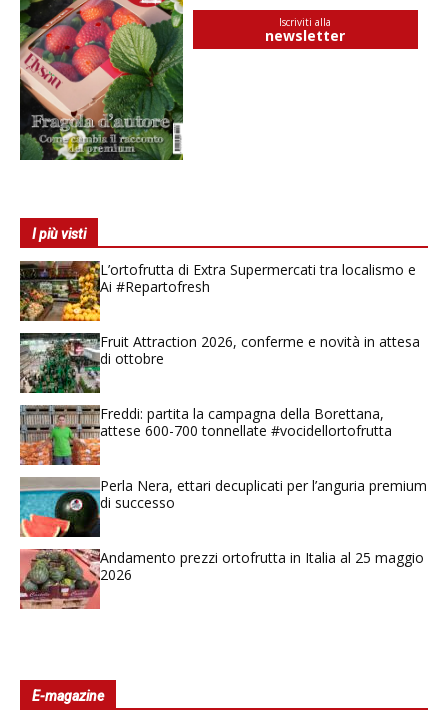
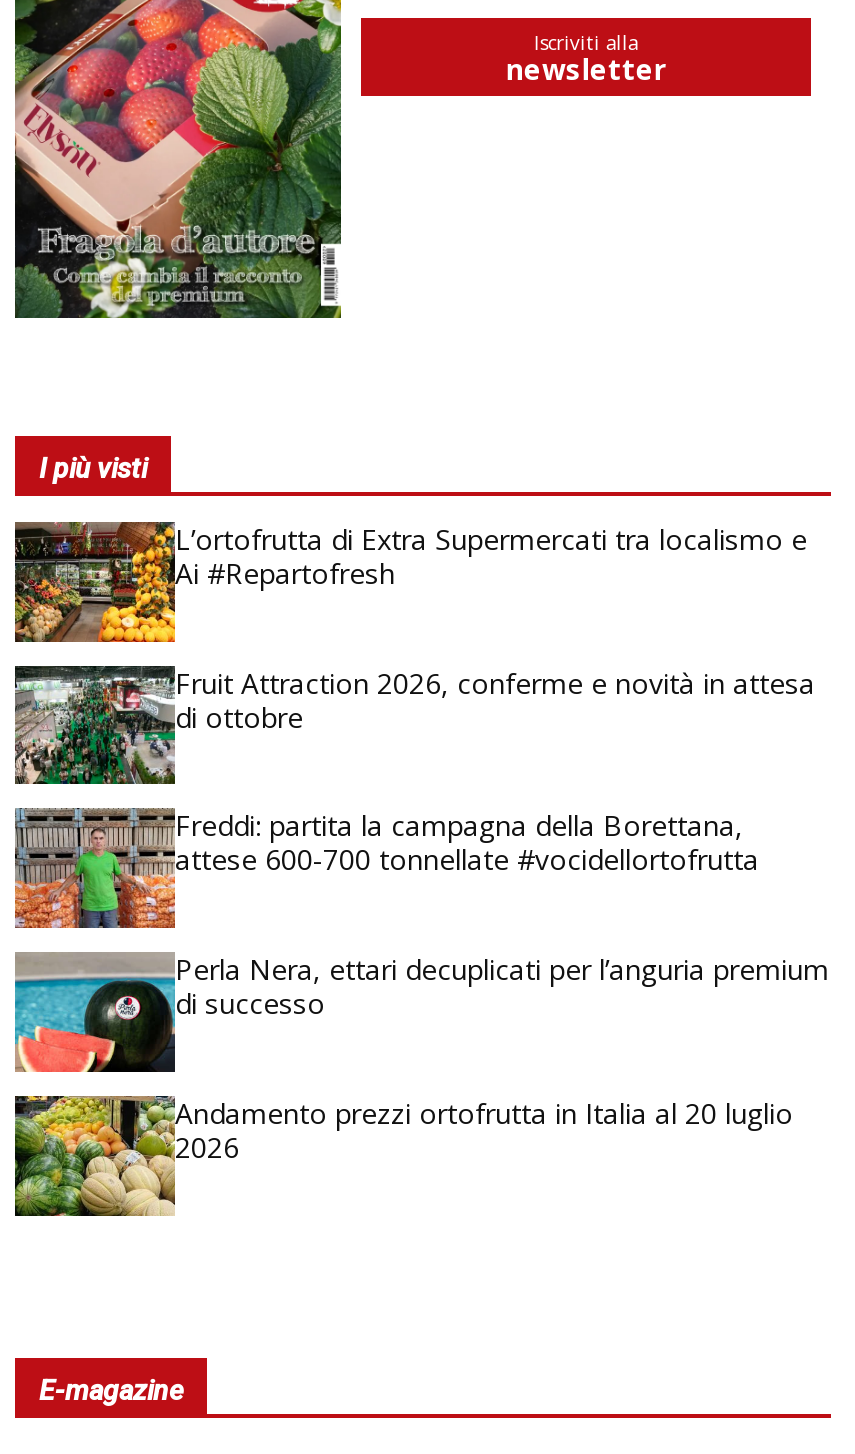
- [image]
- Andamento prezzi ortofrutta in Italia al 25 maggio
+ [image]
+ Andamento prezzi ortofrutta in Italia al 20 luglio
